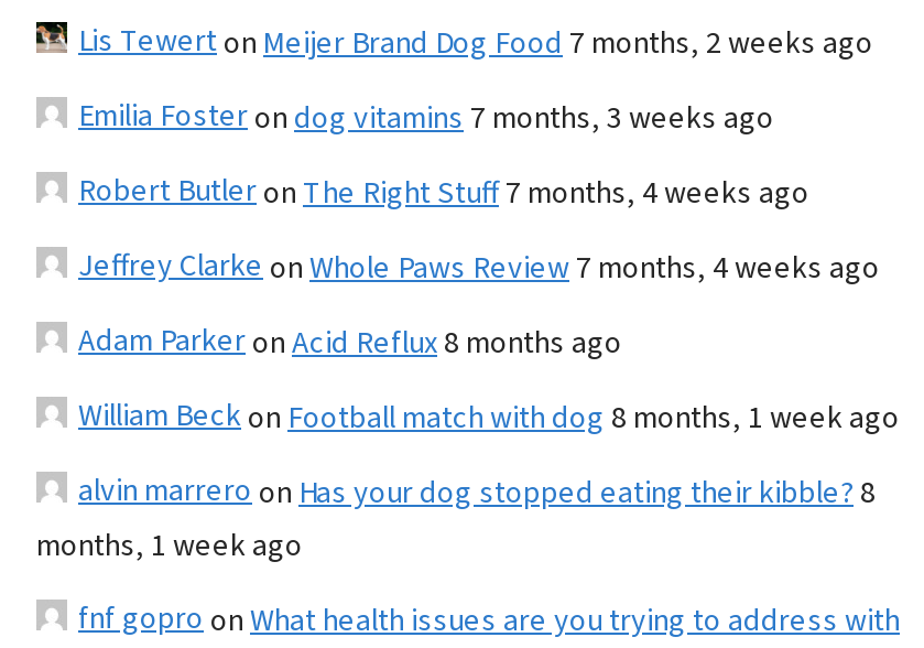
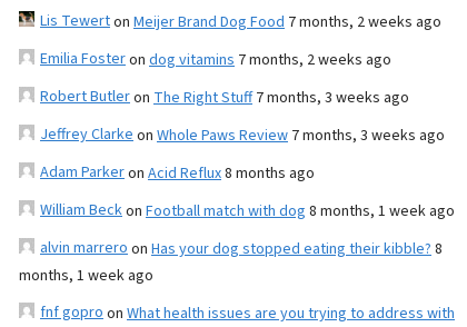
- Emilia Fosteron dog vitamins 7 months, 3 weeks ago
+ Emilia Fosteron dog vitamins 7 months, 2 weeks ago

- Robert Butleron The Right Stuff 7 months, 4 weeks ago
+ Robert Butleron The Right Stuff 7 months, 3 weeks ago

- Jeffrey Clarkeon Whole Paws Review 7 months, 4 weeks ago
+ Jeffrey Clarkeon Whole Paws Review 7 months, 3 weeks ago
